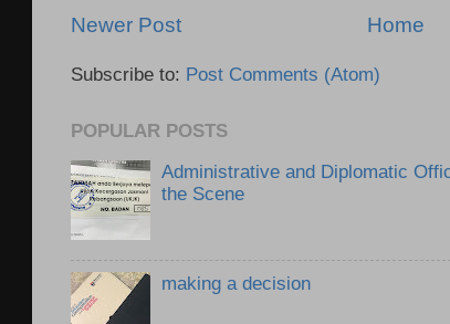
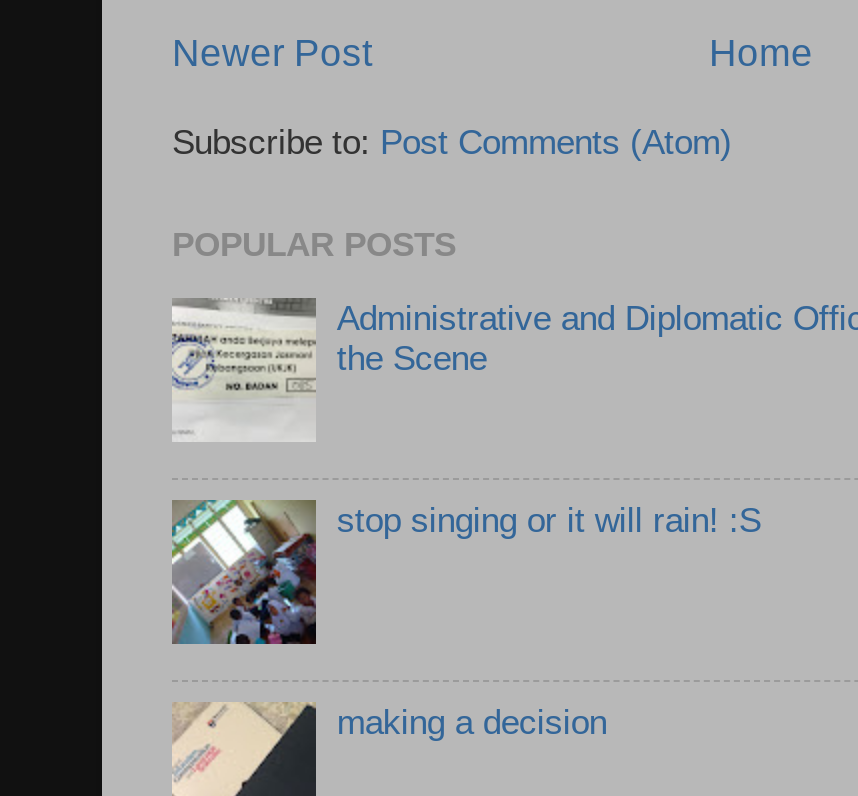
+ [image]
+ stop singing or it will rain! :S
